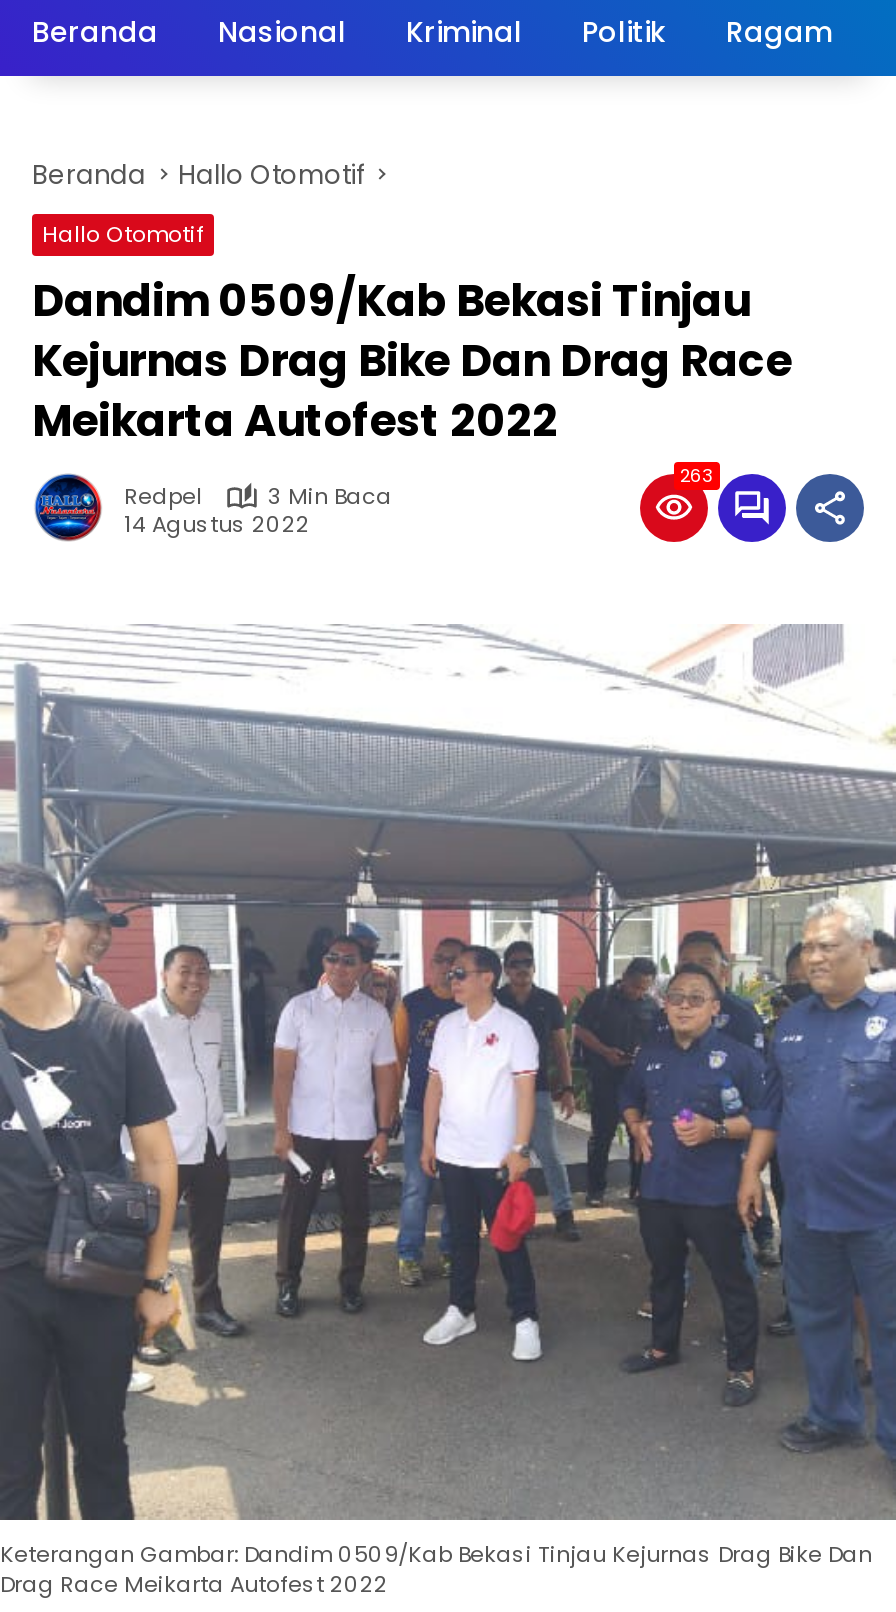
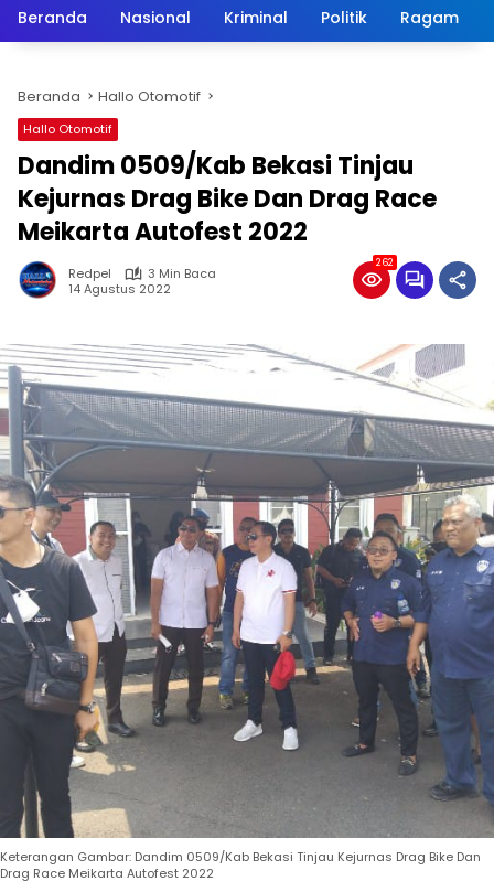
- 263
+ 262
